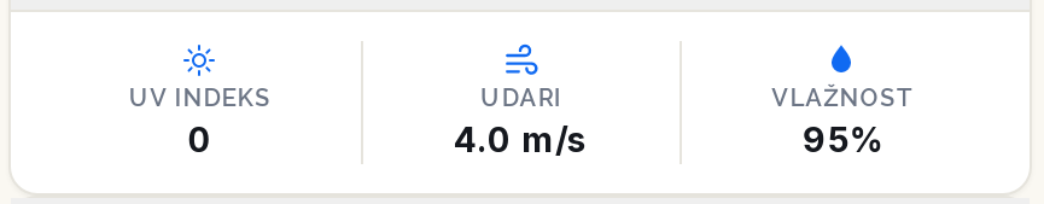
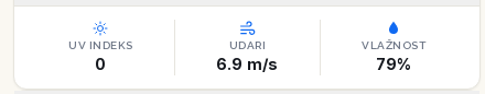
- 4.0 m/s
+ 6.9 m/s

- 95%
+ 79%
